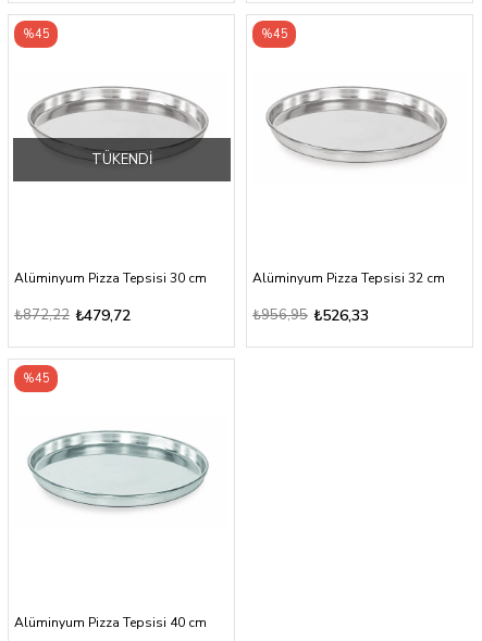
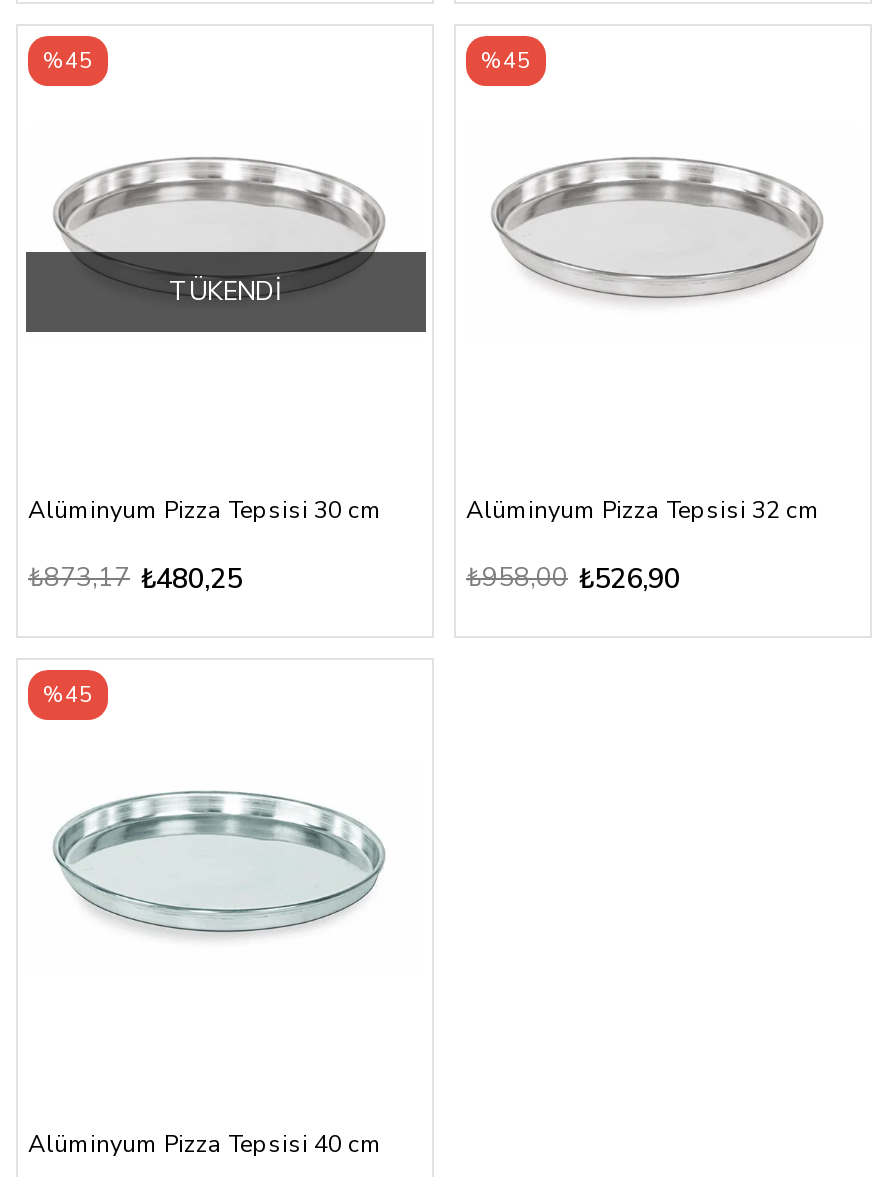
- ₺872,22
+ ₺873,17

- ₺479,72
+ ₺480,25

- ₺956,95
+ ₺958,00

- ₺526,33
+ ₺526,90
